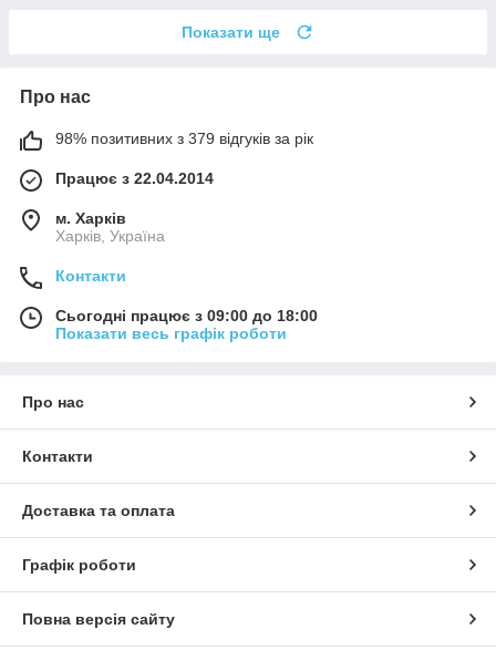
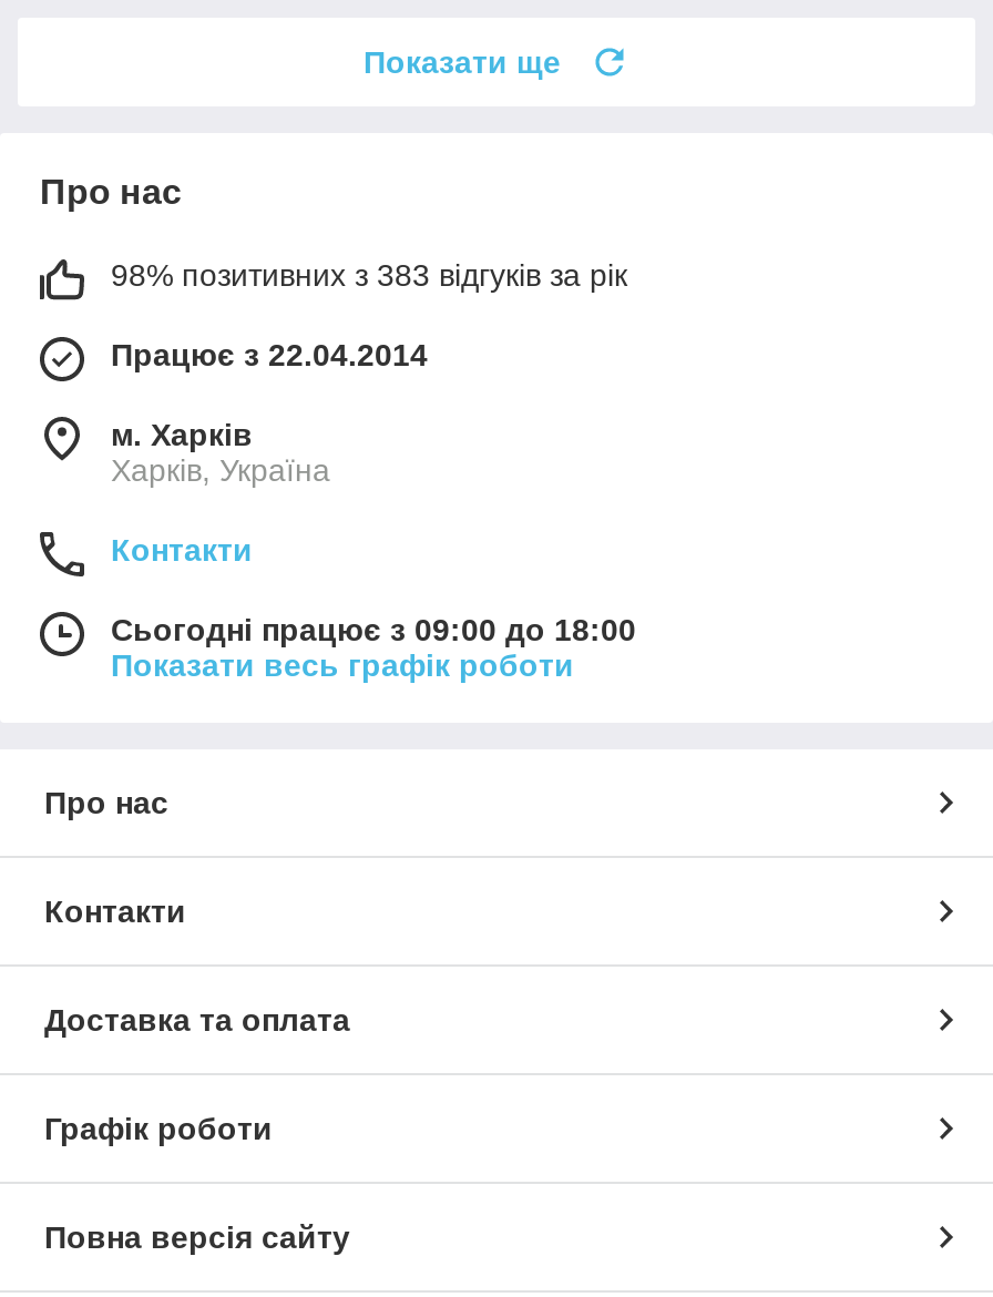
- 98% позитивних з 379 відгуків за рік
+ 98% позитивних з 383 відгуків за рік
